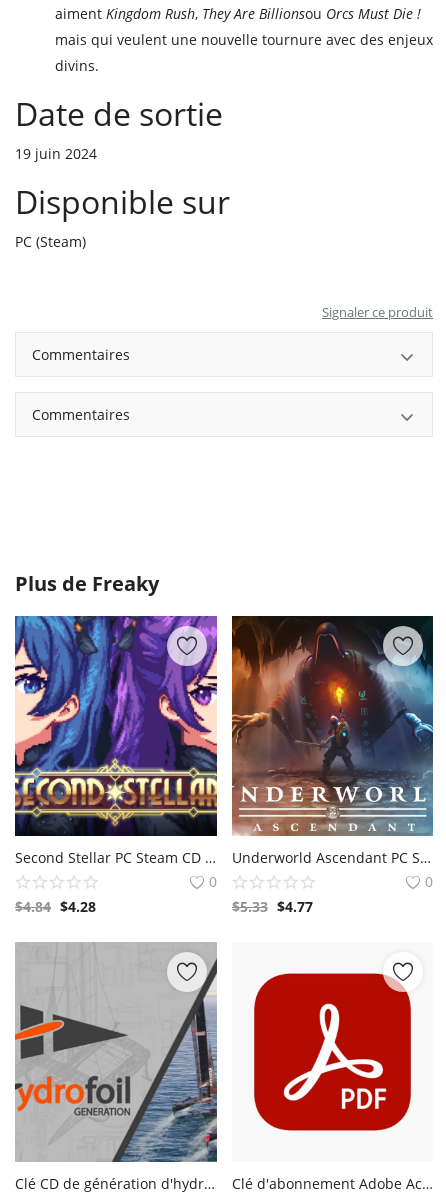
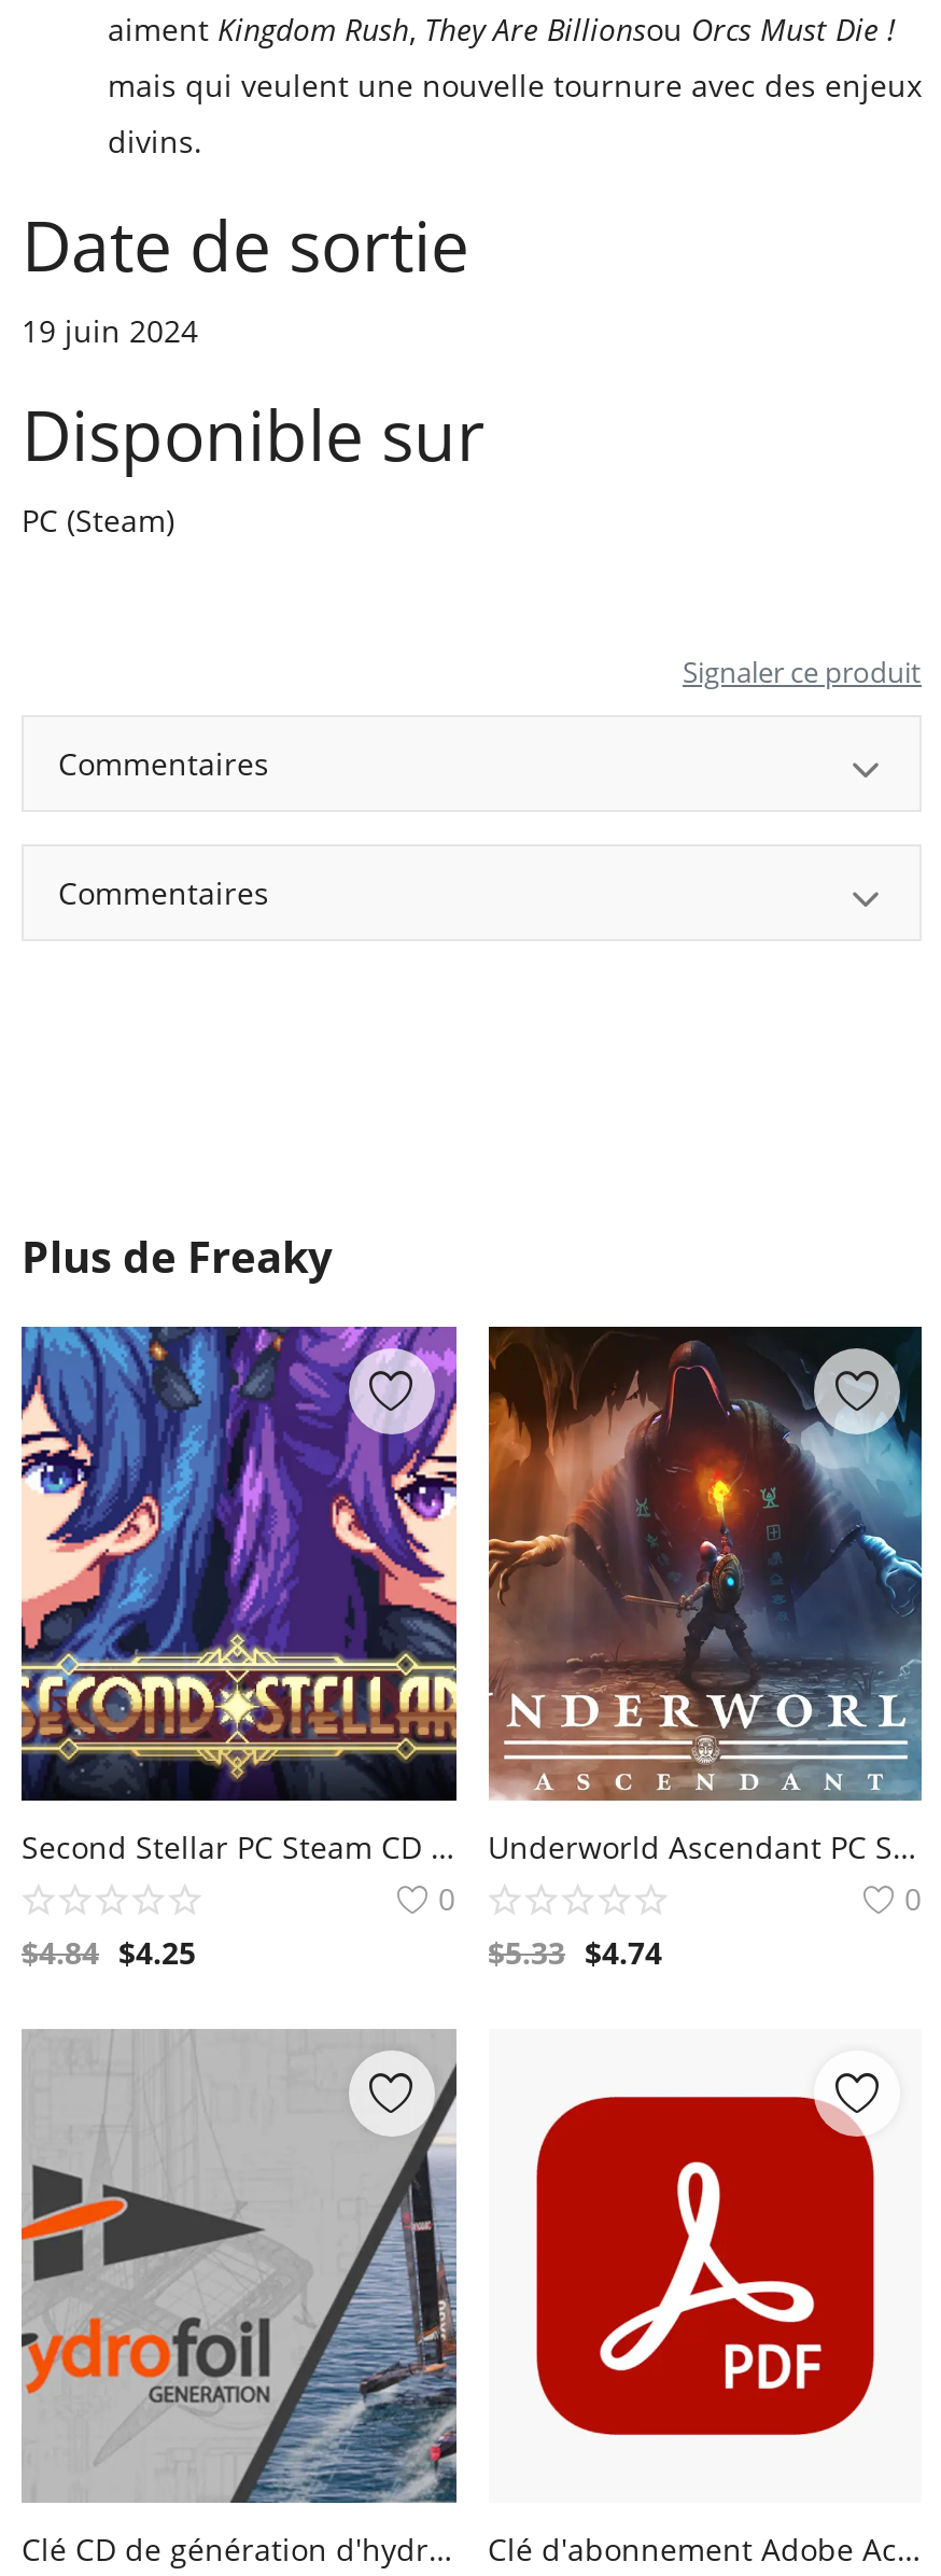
- $4.84 $4.28
+ $4.84 $4.25

- $5.33 $4.77
+ $5.33 $4.74
